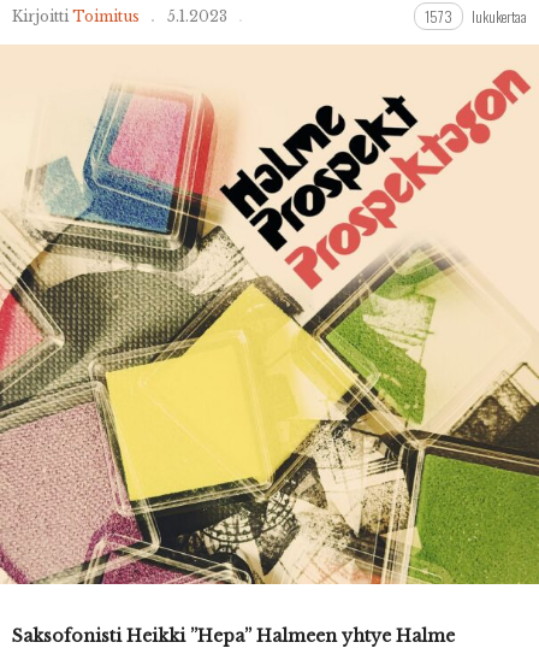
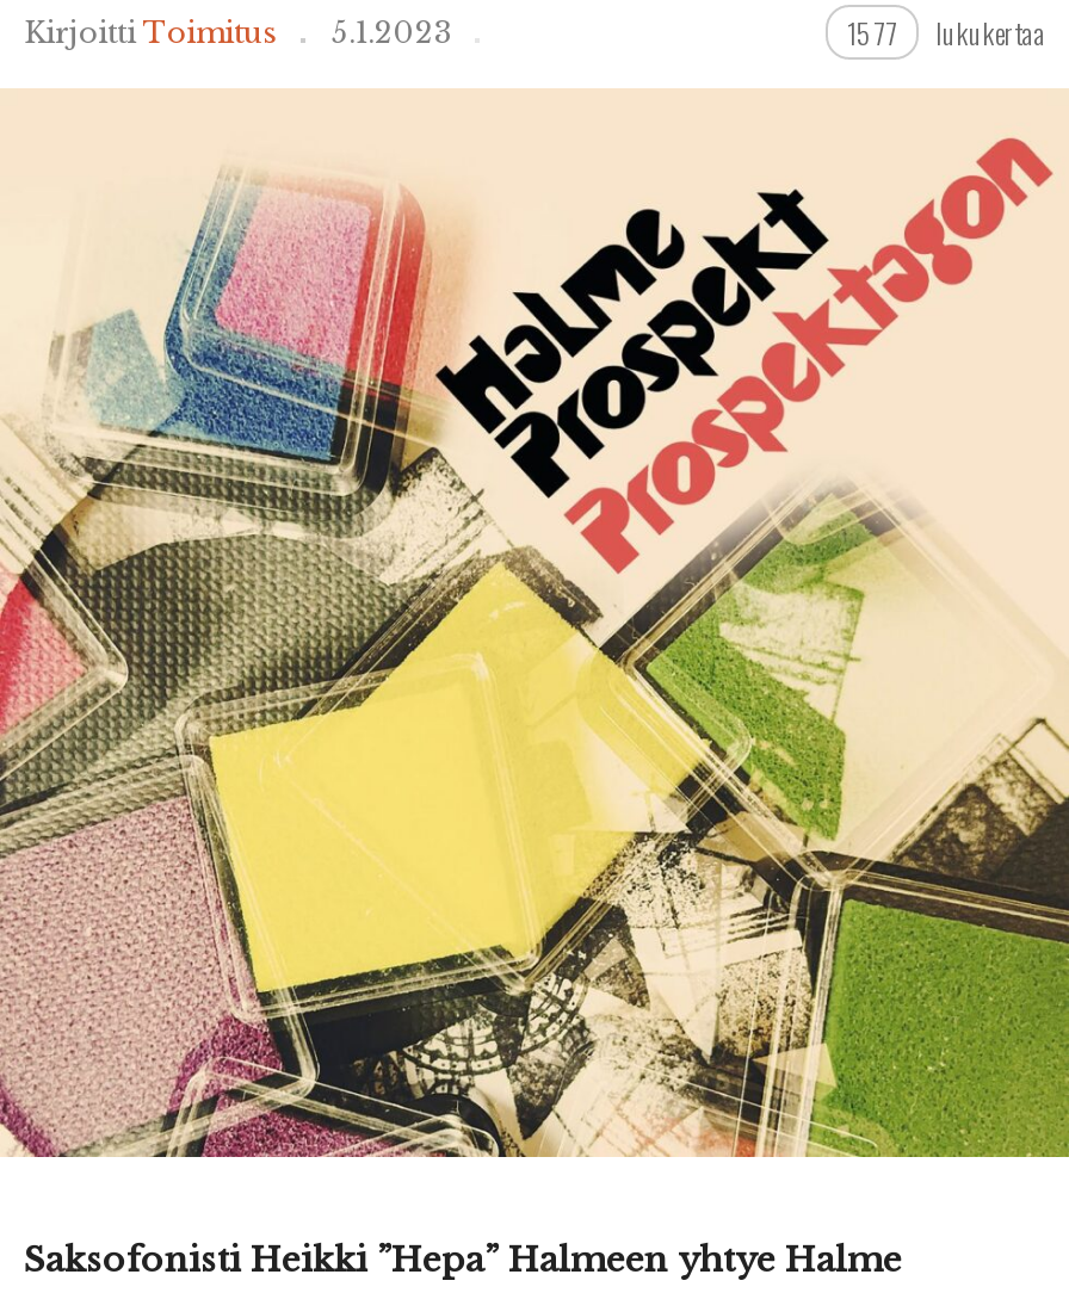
- 1573 lukukertaa
+ 1577 lukukertaa
